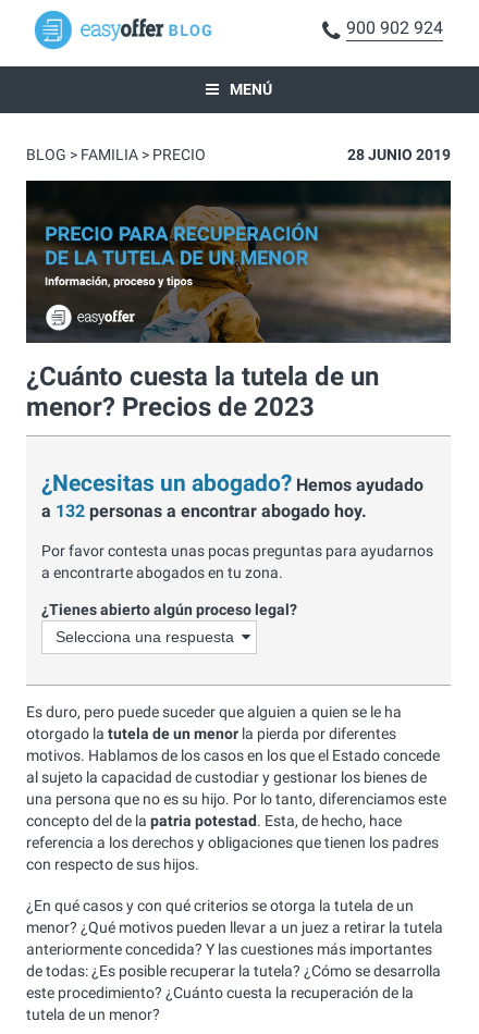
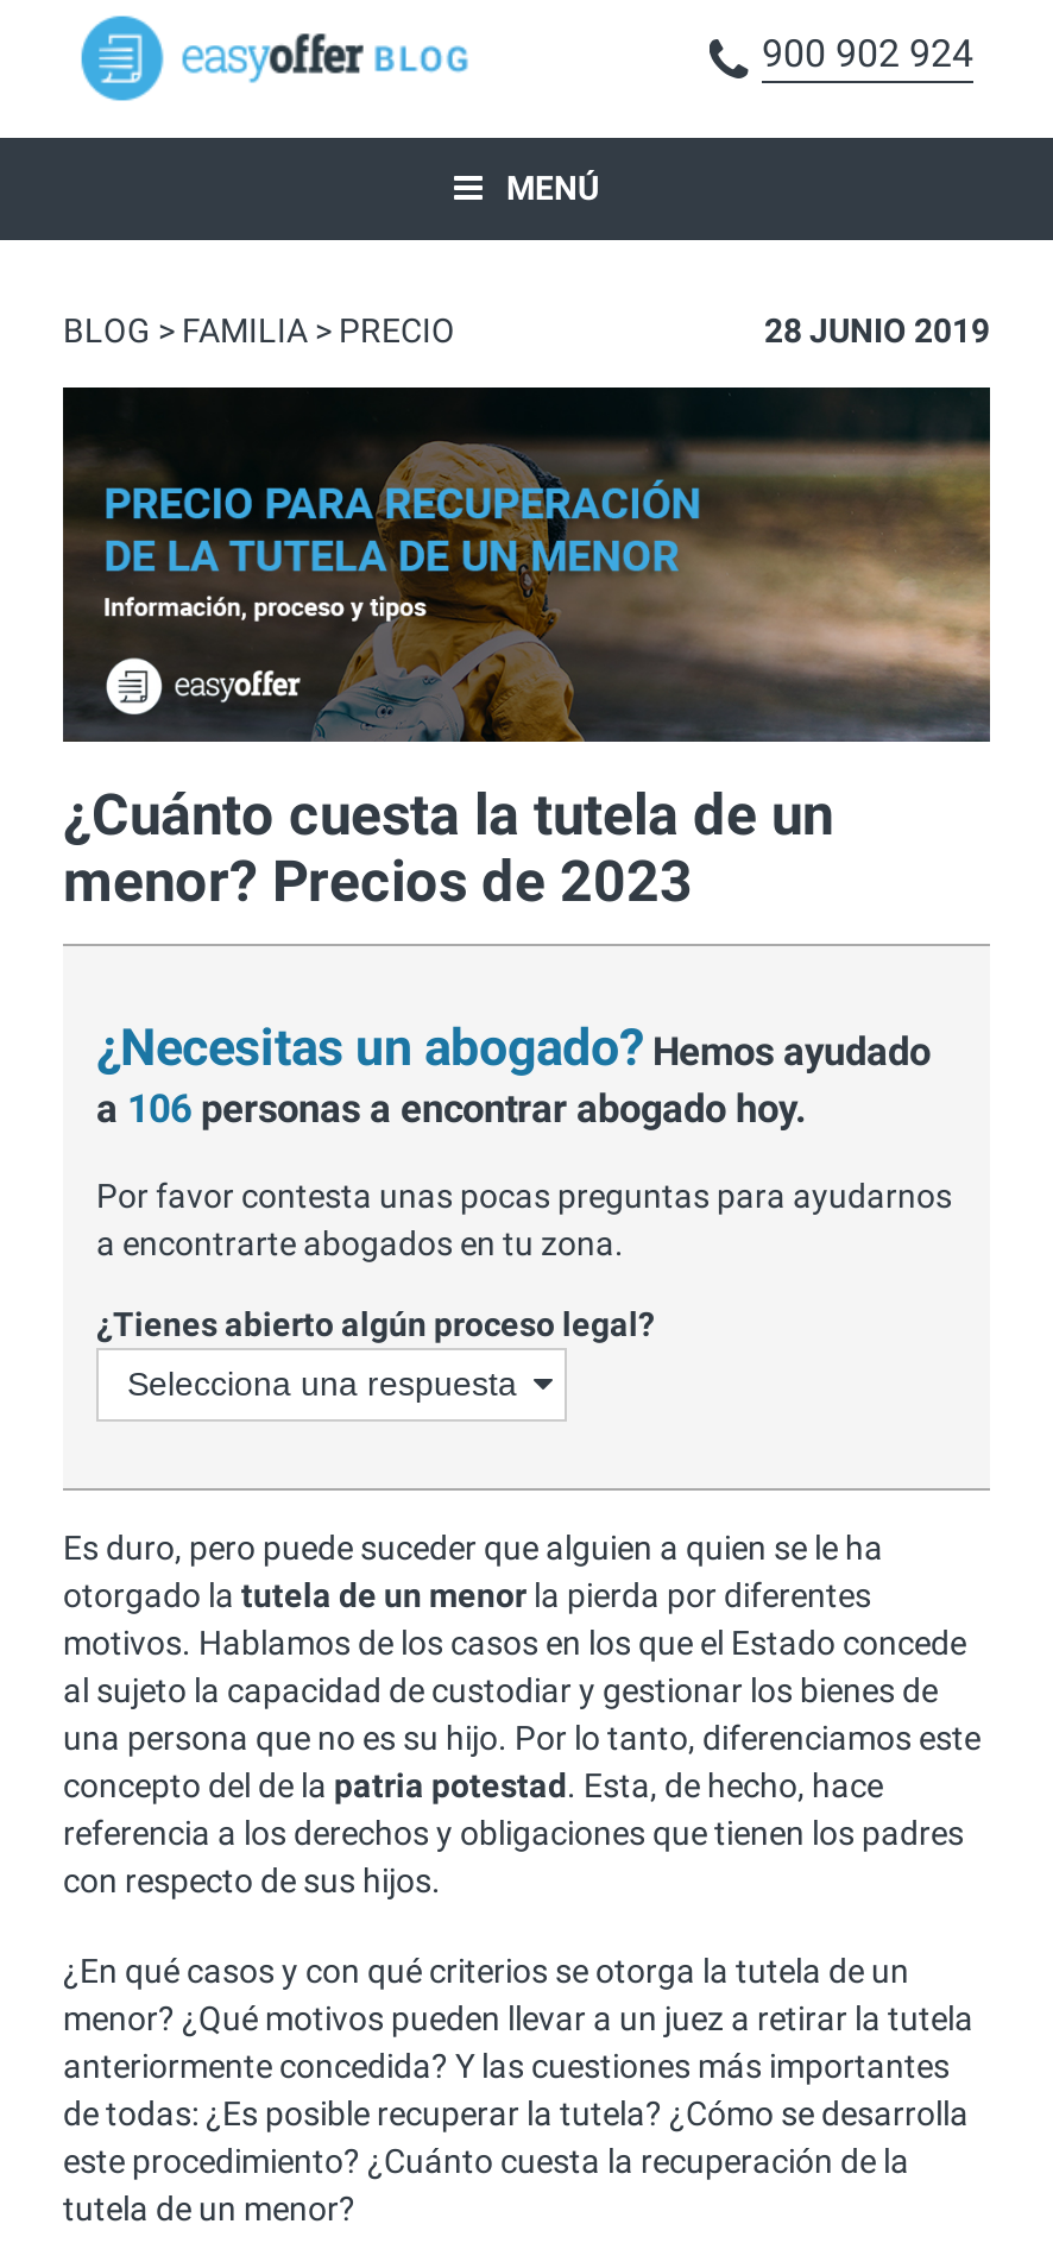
- a 132 personas a encontrar abogado hoy.
+ a 106 personas a encontrar abogado hoy.
